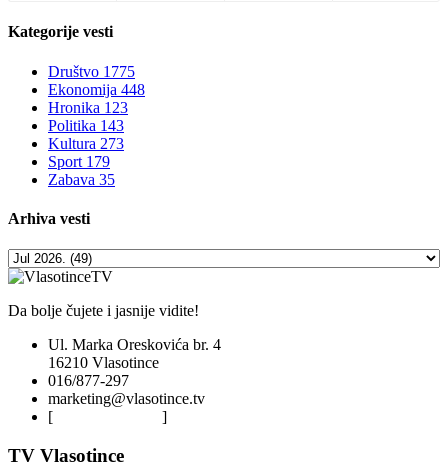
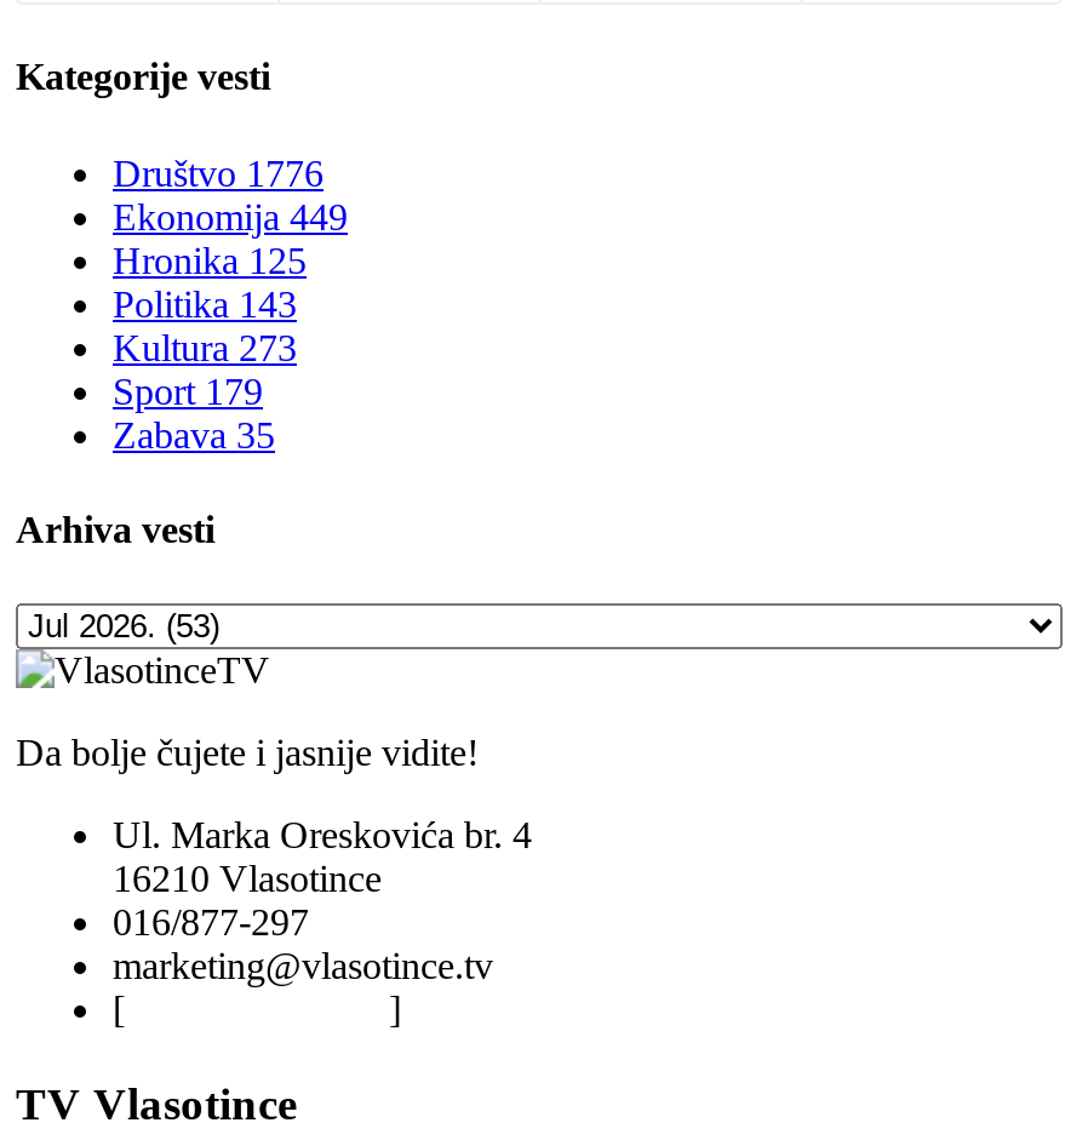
- Društvo 1775
+ Društvo 1776

- Ekonomija 448
+ Ekonomija 449

- Hronika 123
+ Hronika 125
